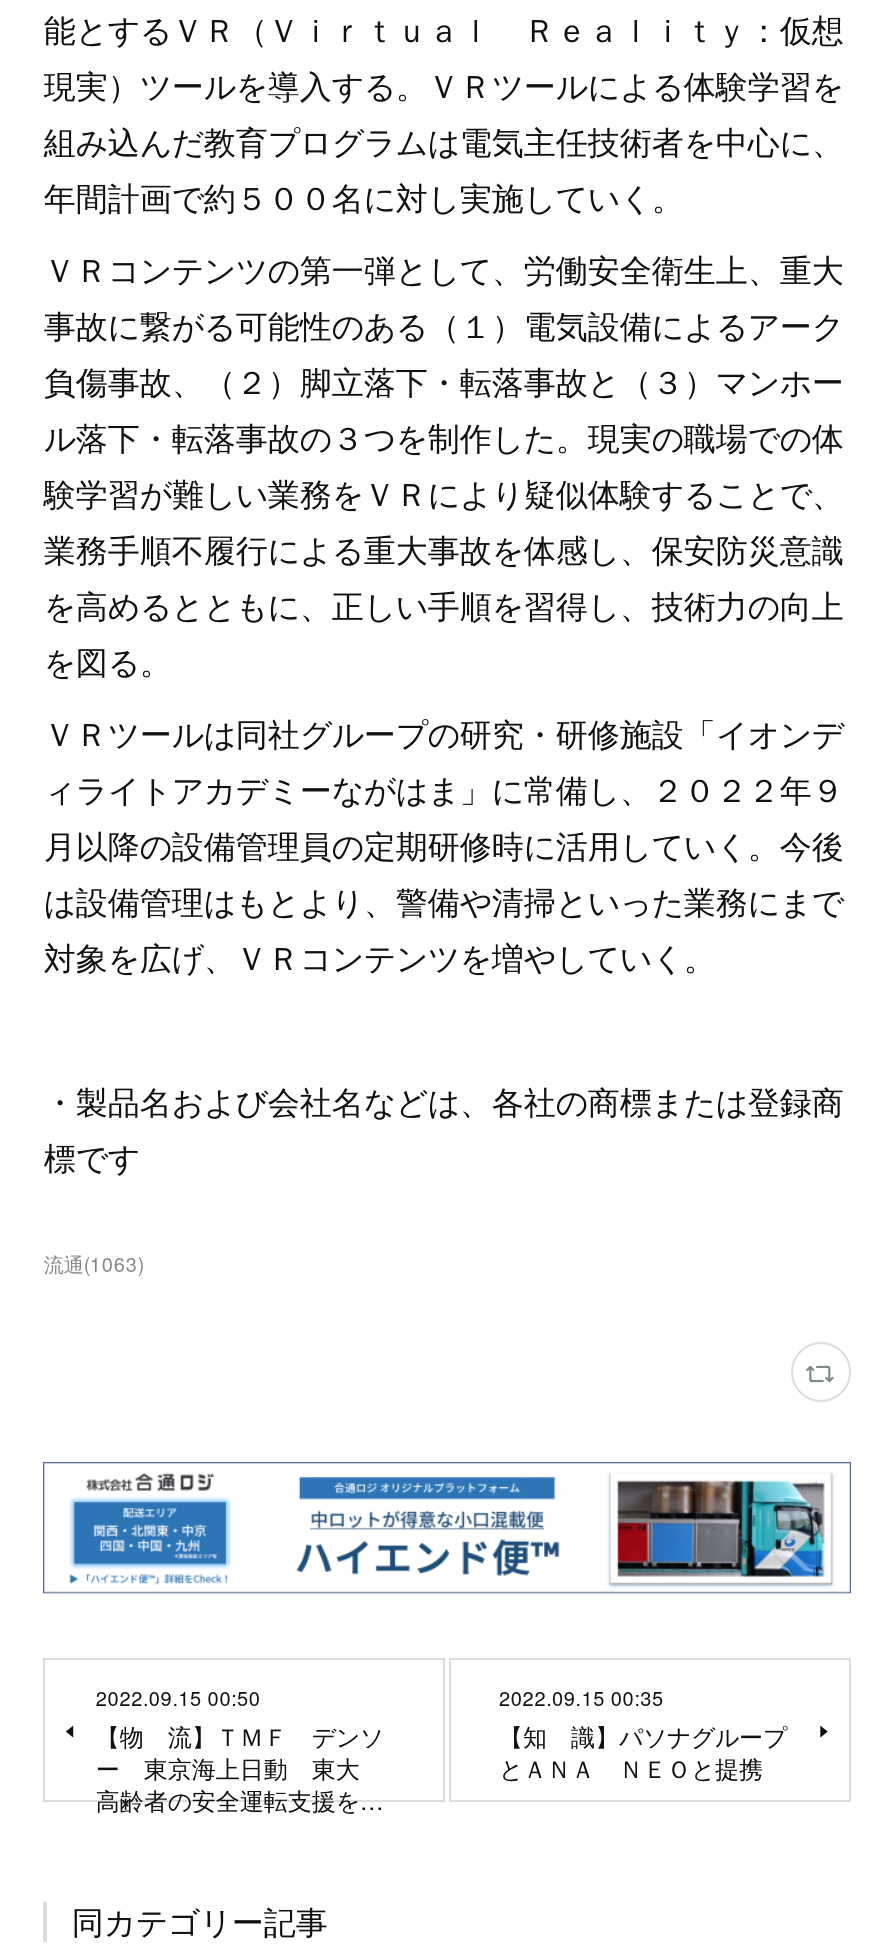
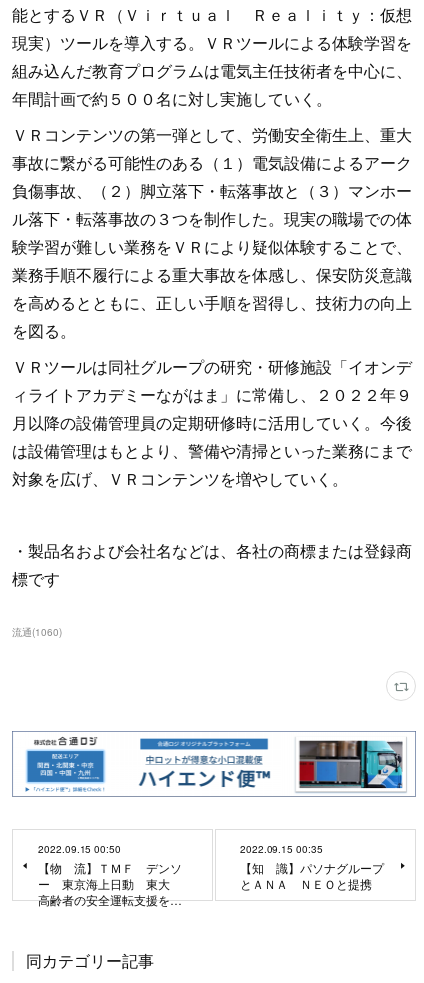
- 流通(1063)
+ 流通(1060)
